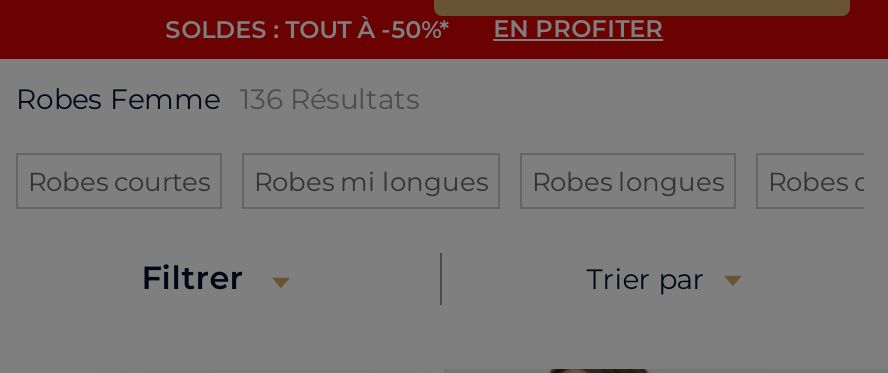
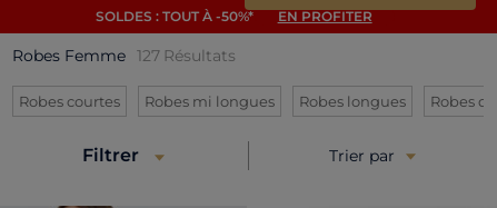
- Robes Femme 136 Résultats
+ Robes Femme 127 Résultats
